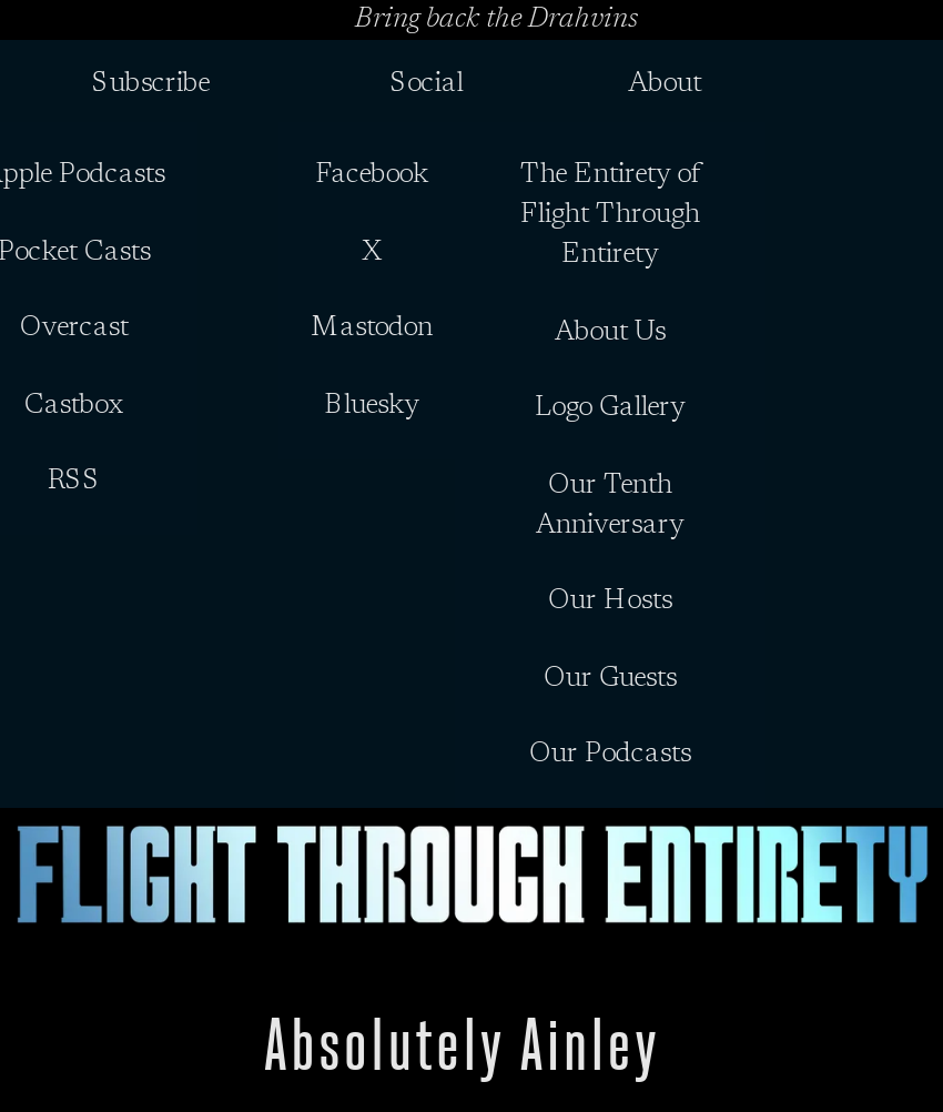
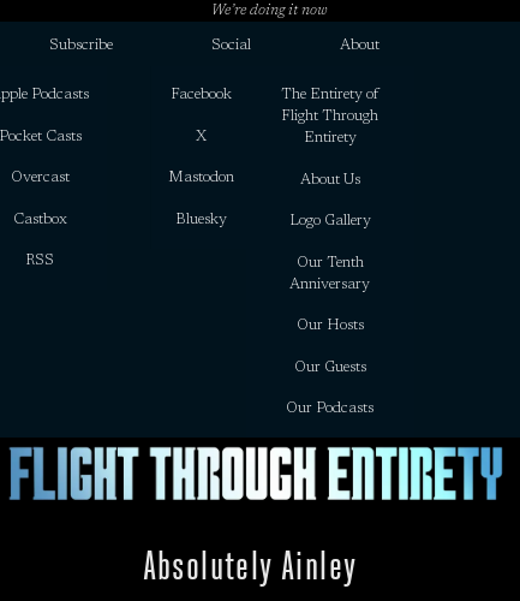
- Bring back the Drahvins
+ We’re doing it now
